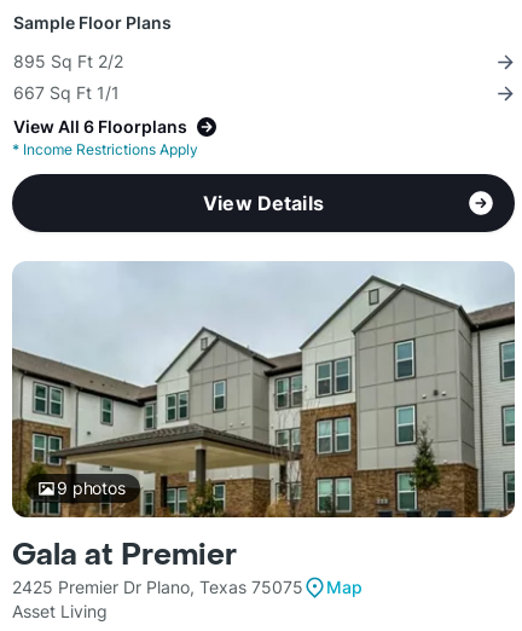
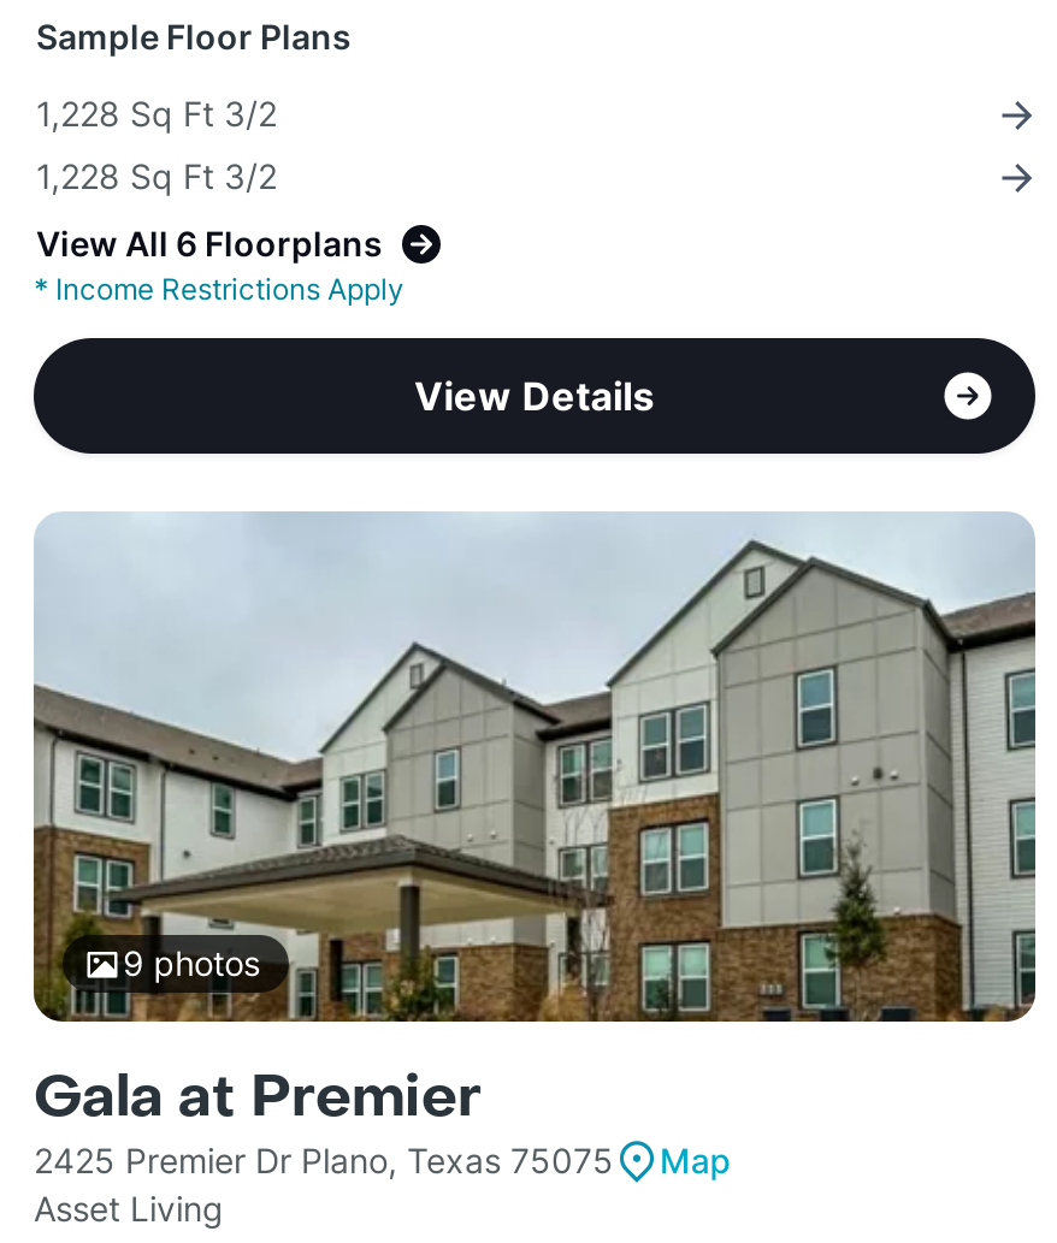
- 895 Sq Ft 2/2
+ 1,228 Sq Ft 3/2

- 667 Sq Ft 1/1
+ 1,228 Sq Ft 3/2
